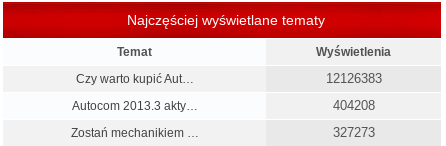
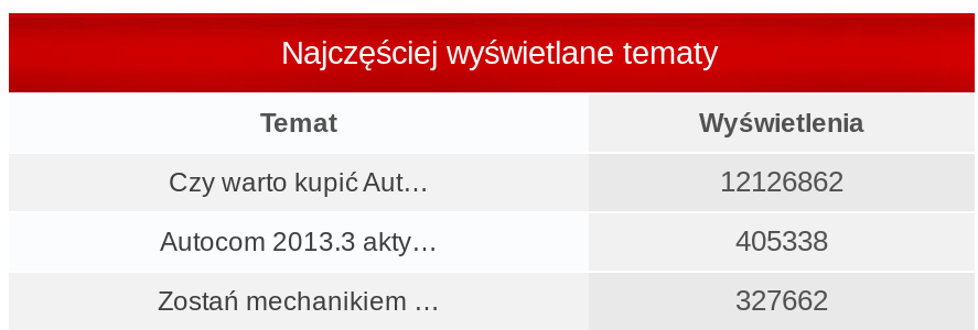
- 12126383
+ 12126862

- 404208
+ 405338

- 327273
+ 327662
